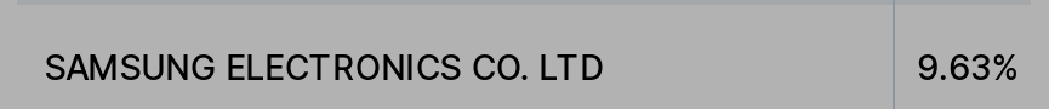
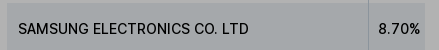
- 9.63%
+ 8.70%
